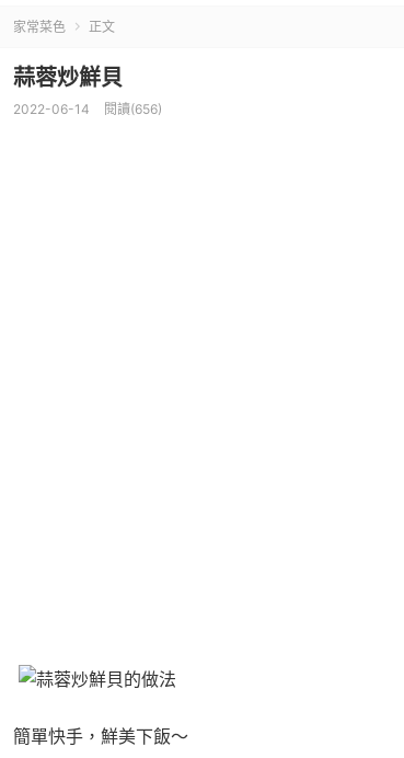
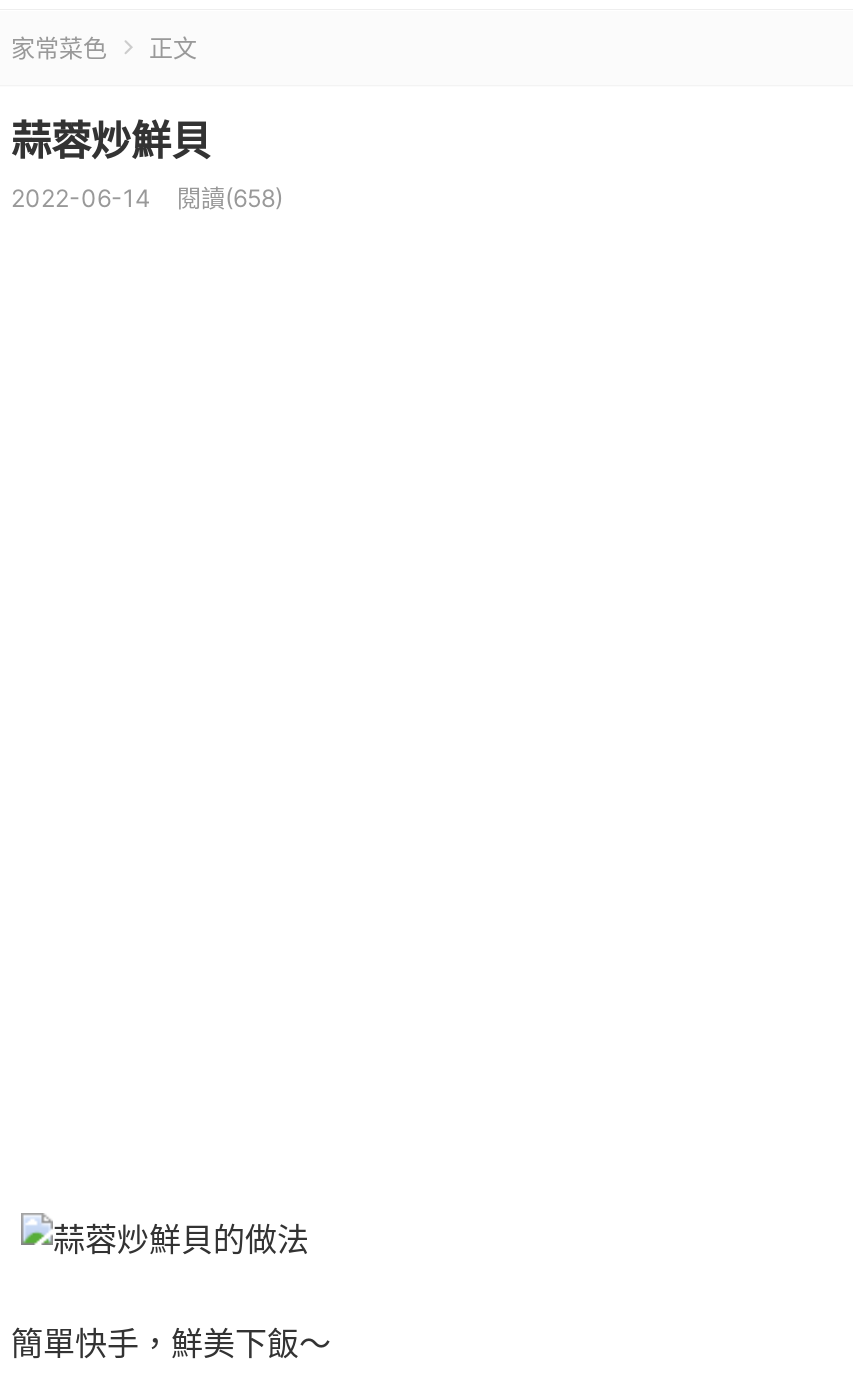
- 2022-06-14 閱讀(656)
+ 2022-06-14 閱讀(658)
